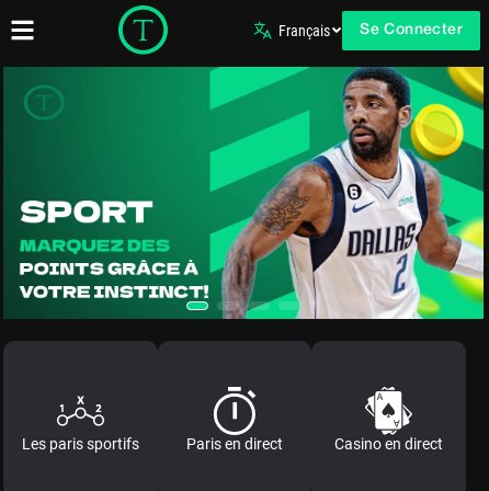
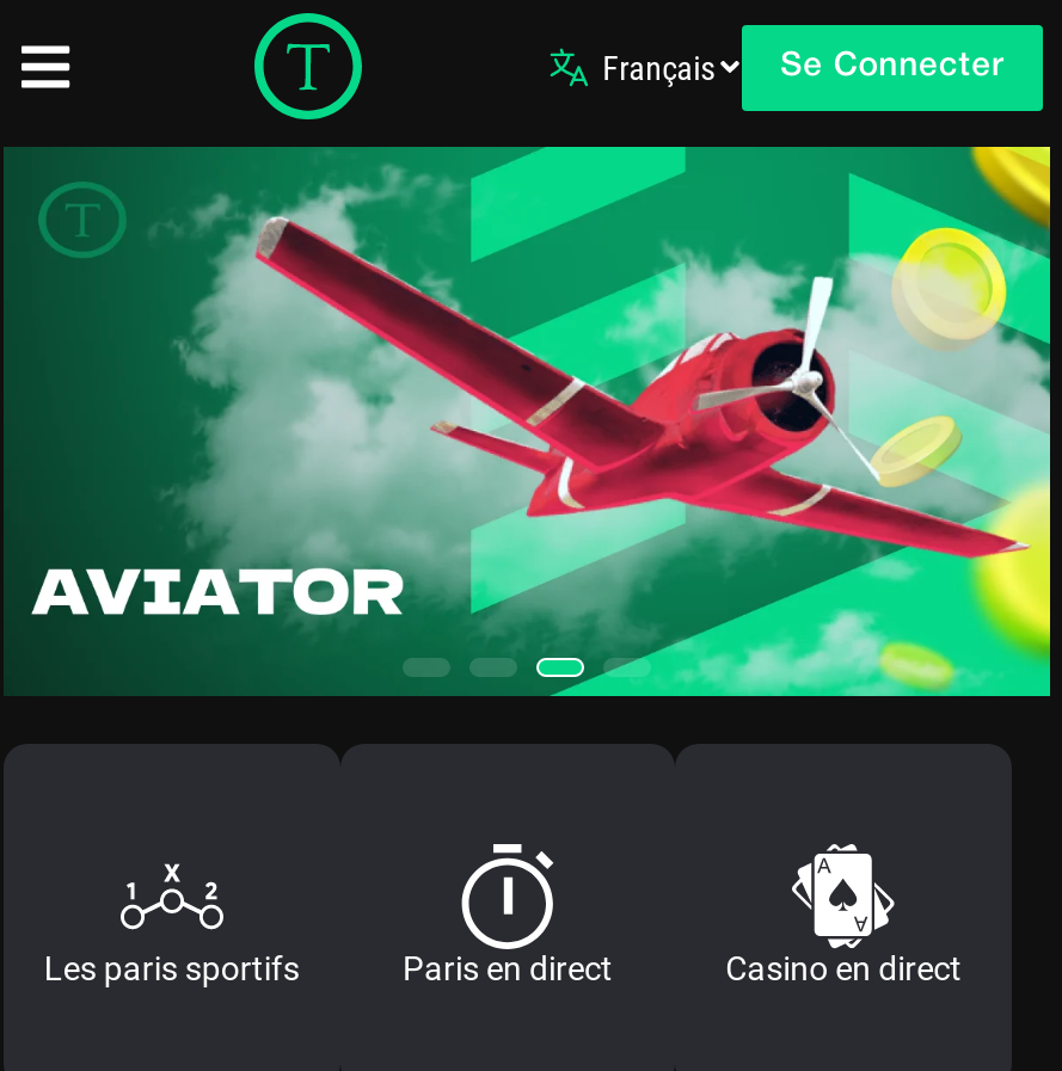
- [image]
+ [image]
